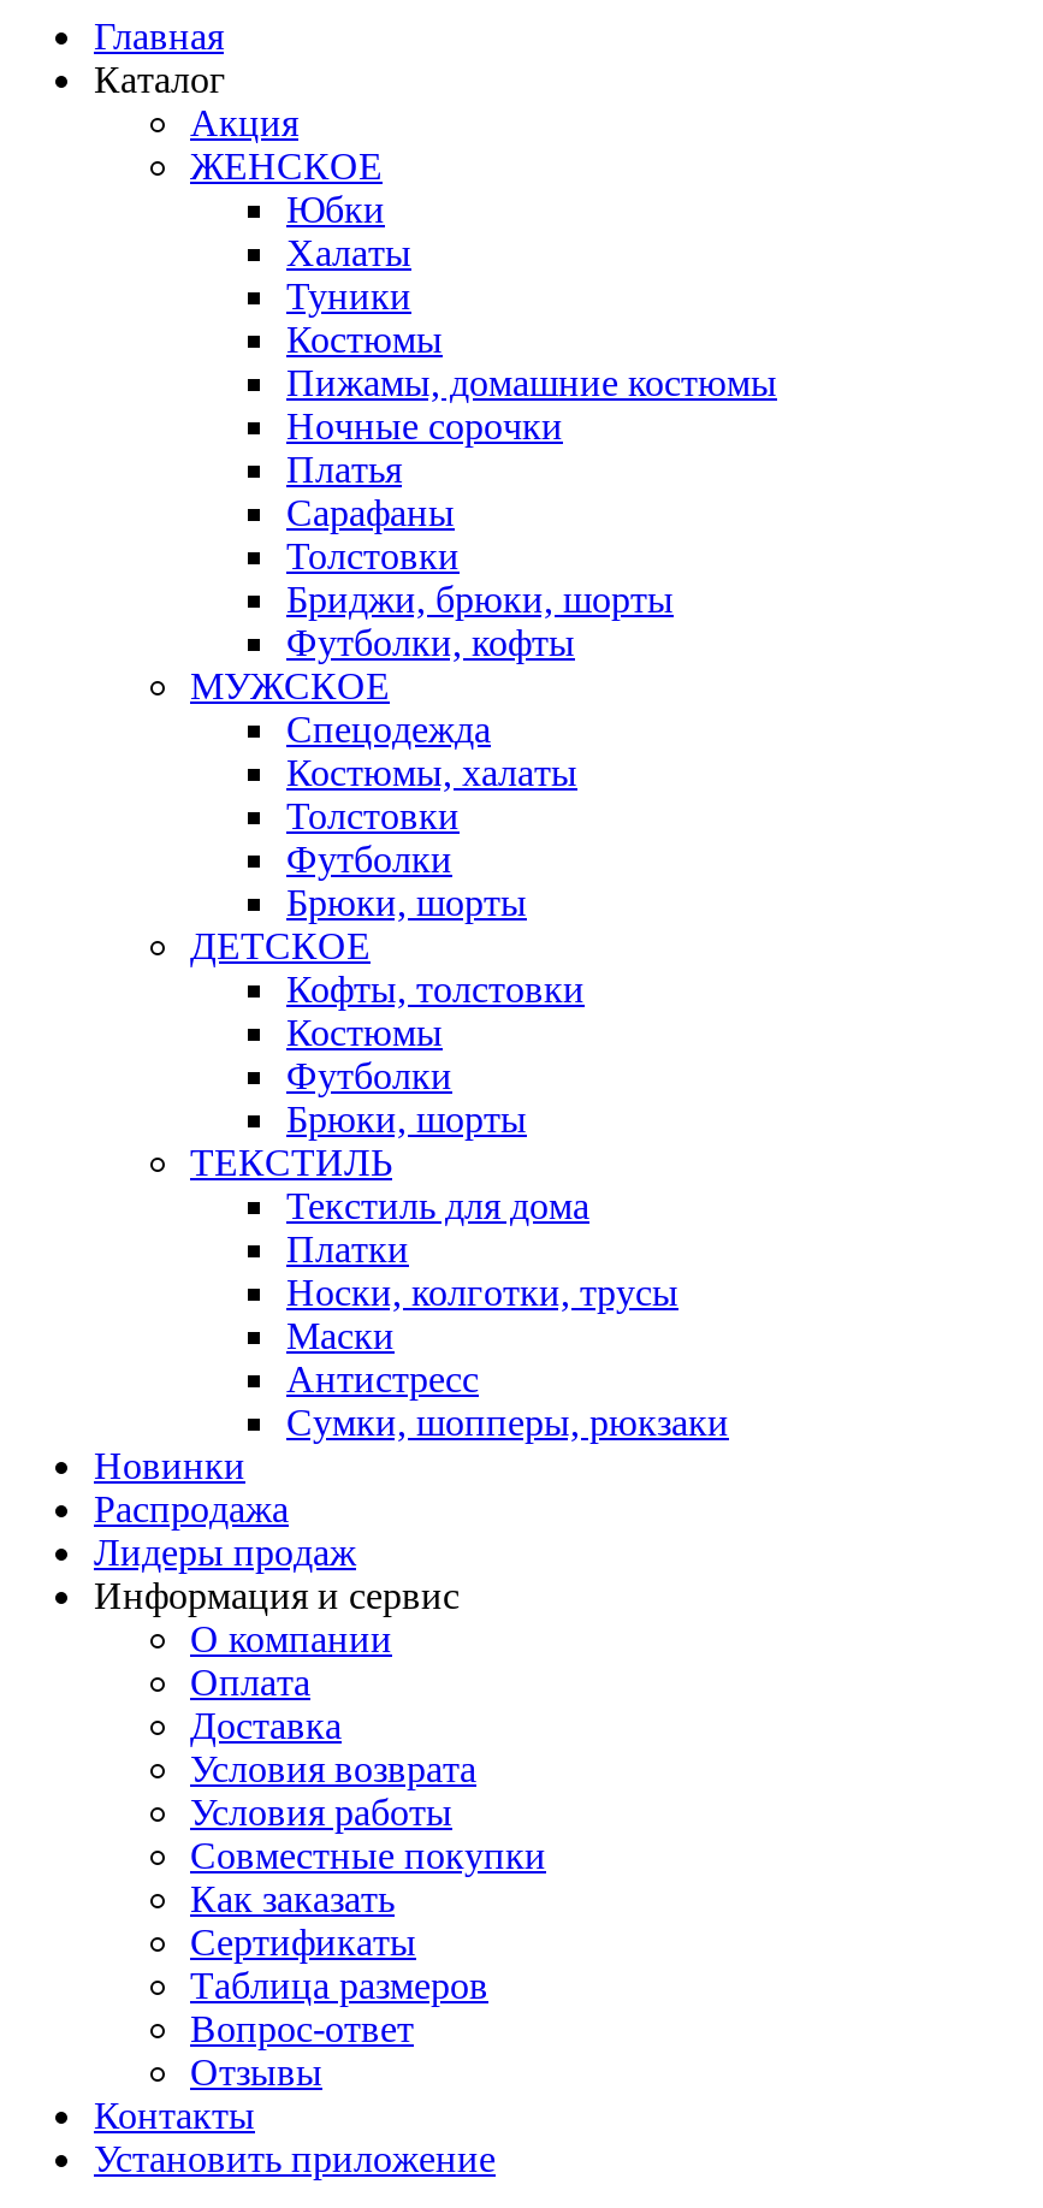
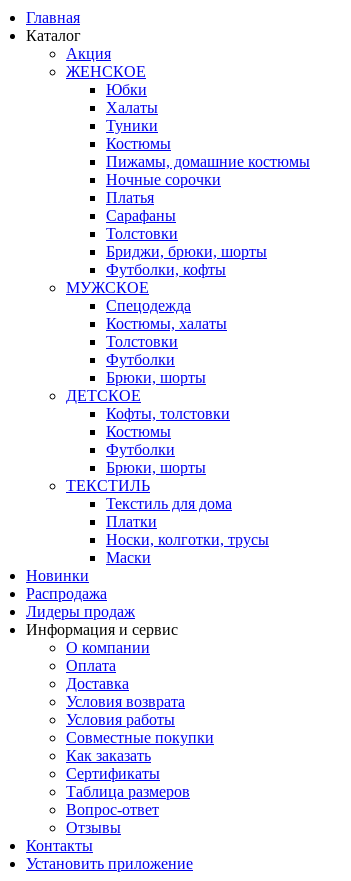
- Антистресс
- Сумки, шопперы, рюкзаки
